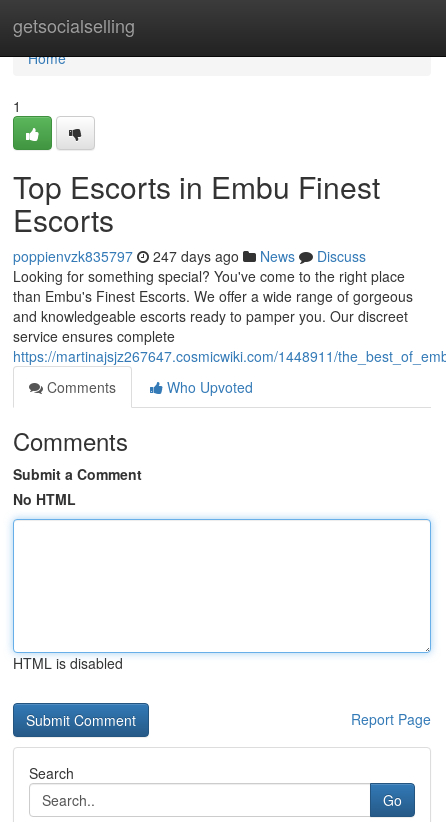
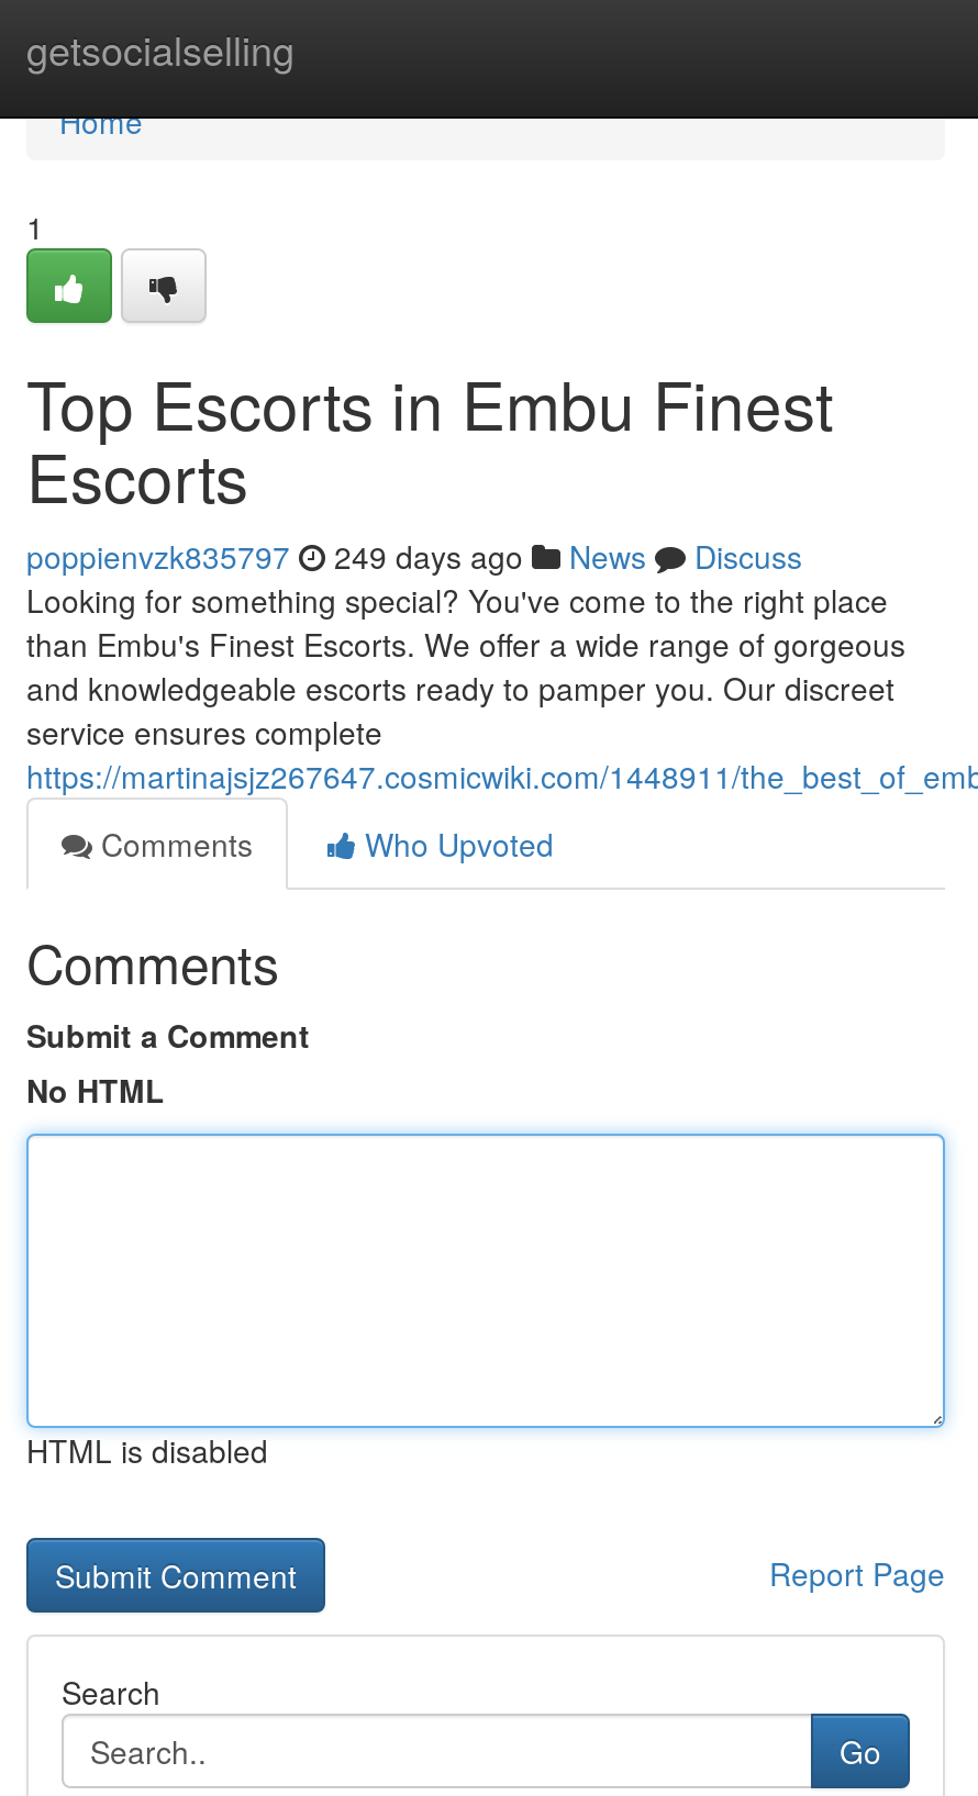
- poppienvzk835797 247 days ago News Discuss
+ poppienvzk835797 249 days ago News Discuss
